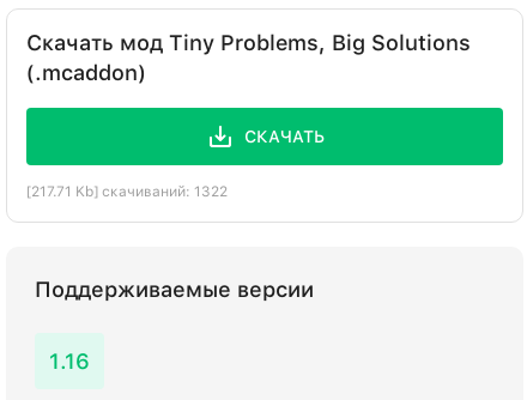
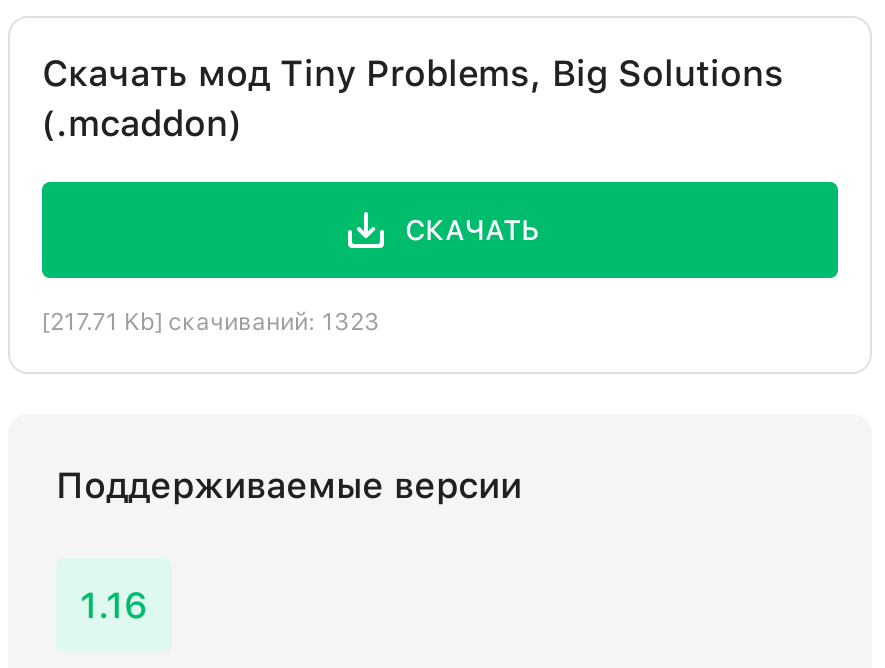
- [217.71 Kb] скачиваний: 1322
+ [217.71 Kb] скачиваний: 1323
